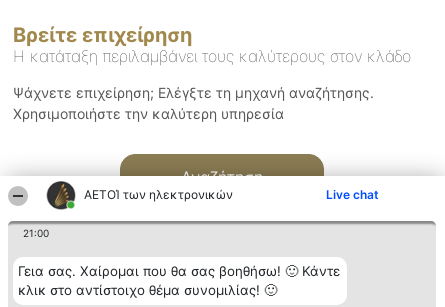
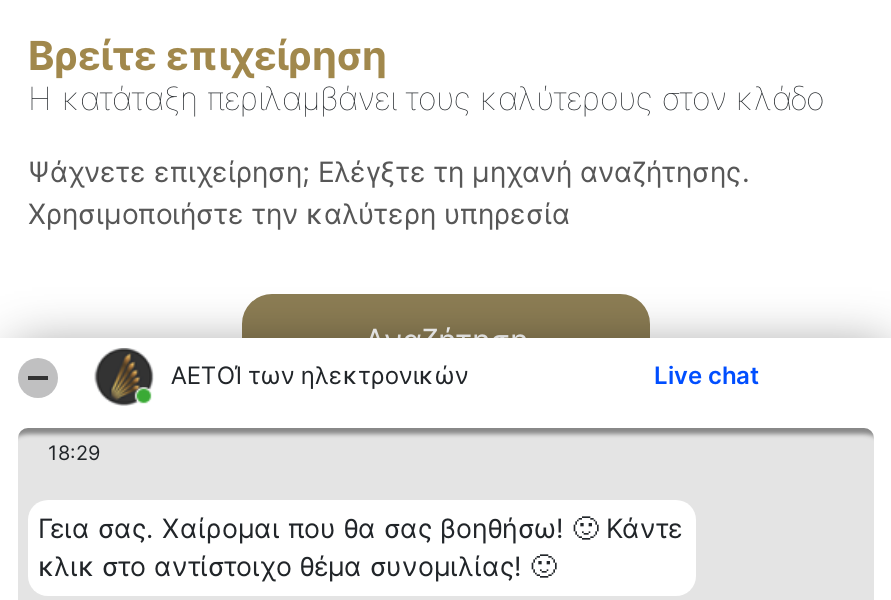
- 21:00
+ 18:29
